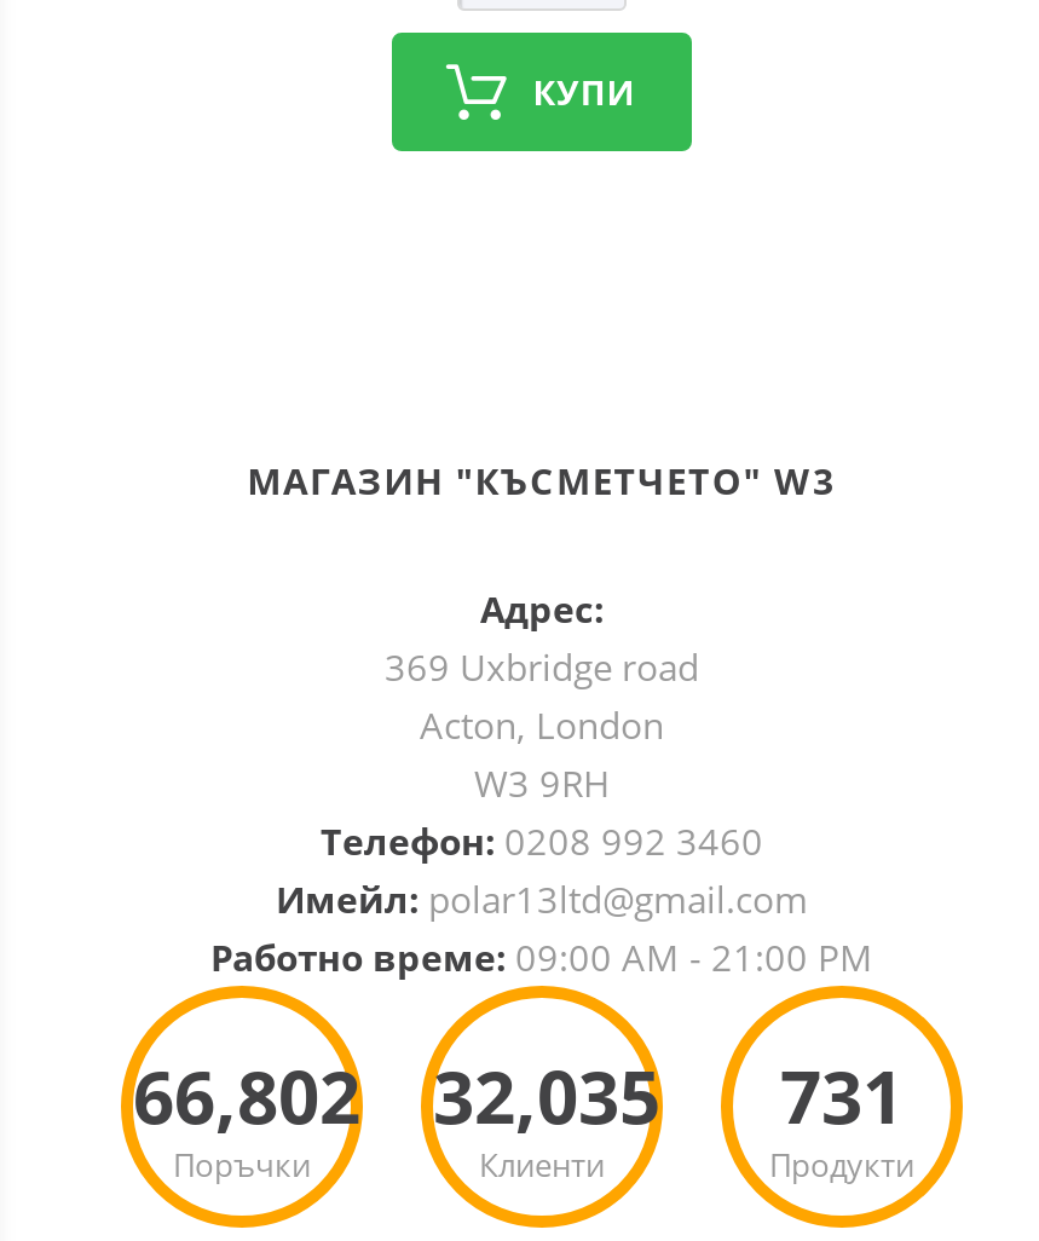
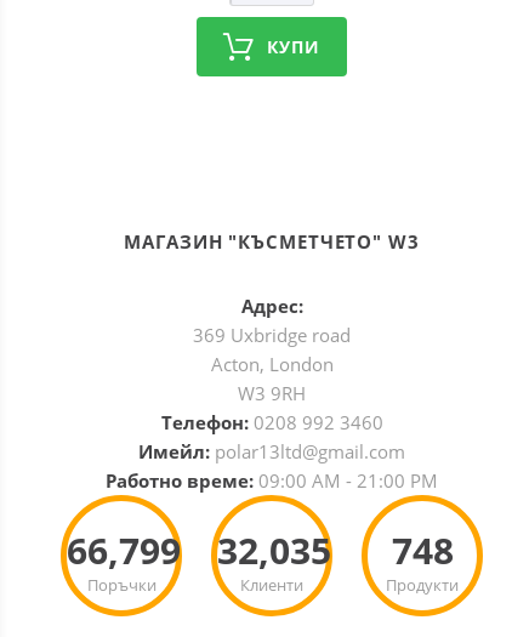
- 66,802
+ 66,799

- 731
+ 748
